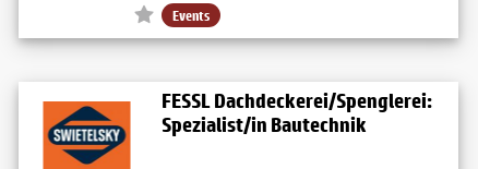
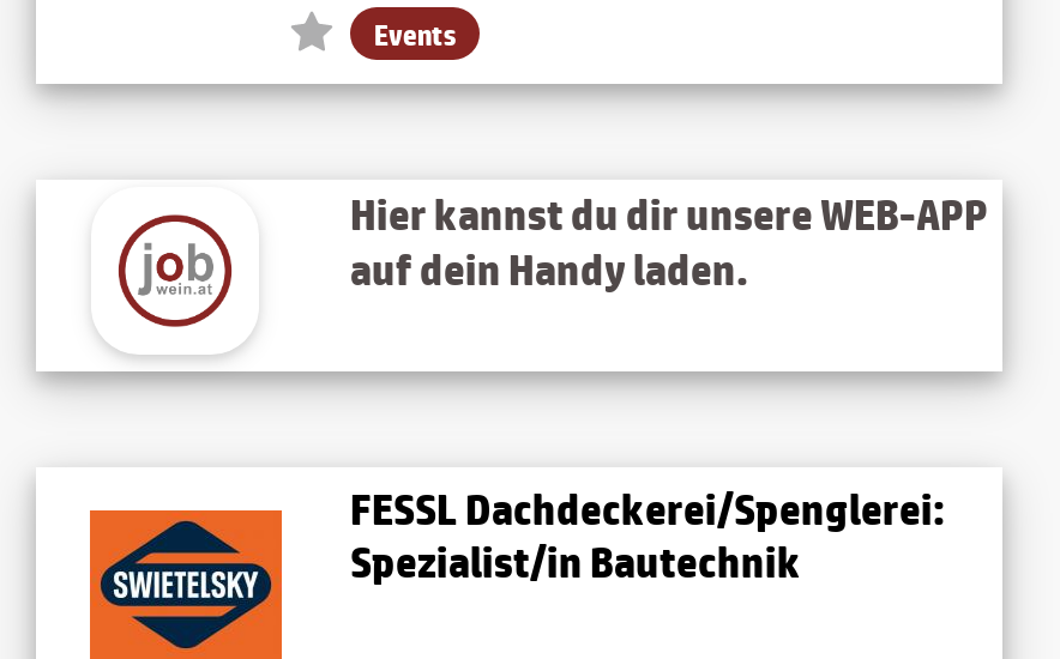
+ [image]

+ Hier kannst du dir unsere WEB-APP
+ auf dein Handy laden.
